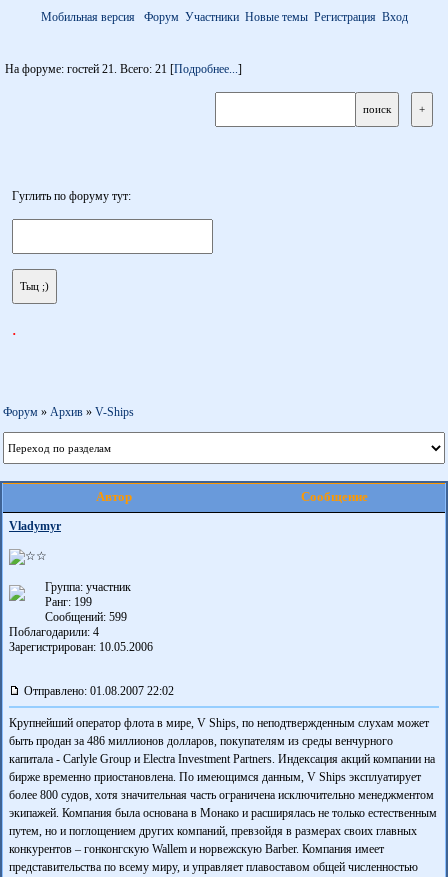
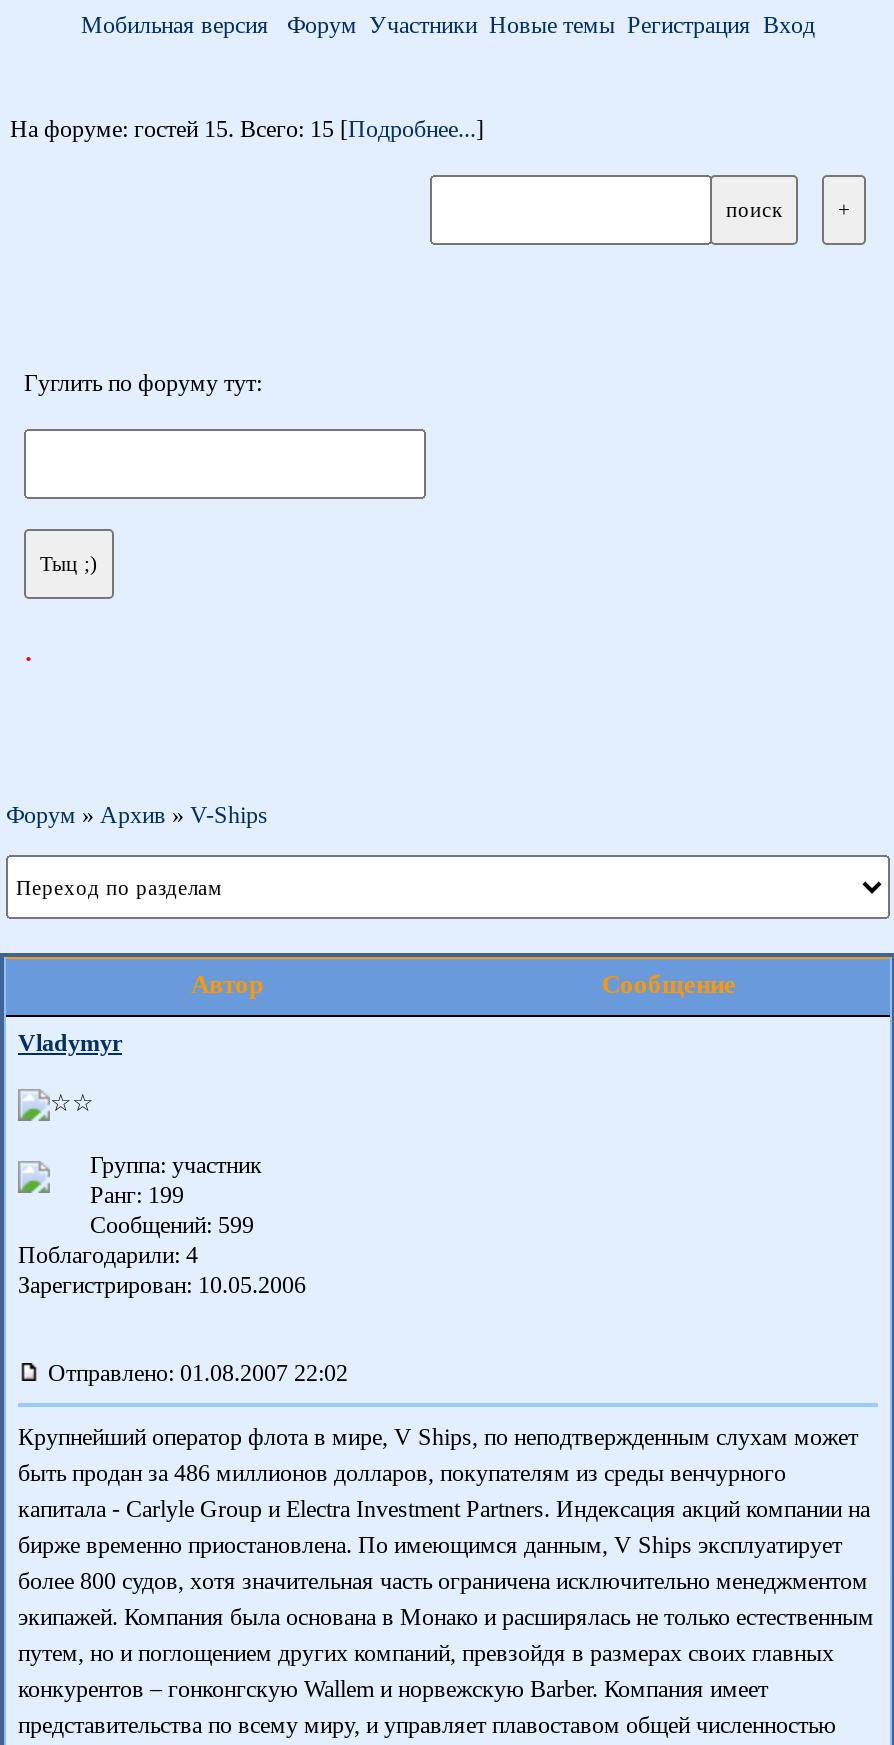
- На форуме: гостей 21. Всего: 21 [Подробнее...]
+ На форуме: гостей 15. Всего: 15 [Подробнее...]
